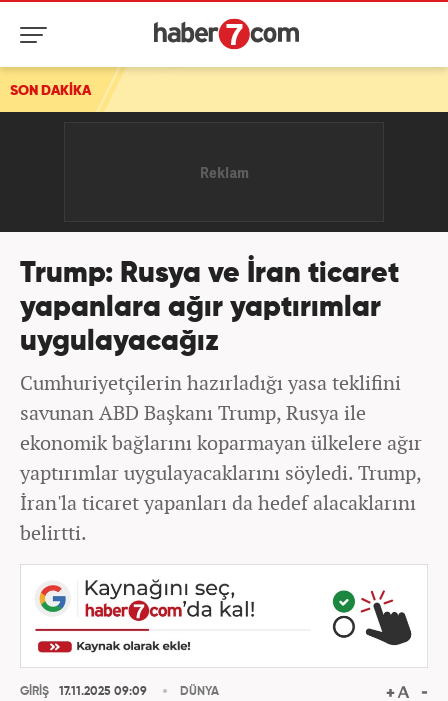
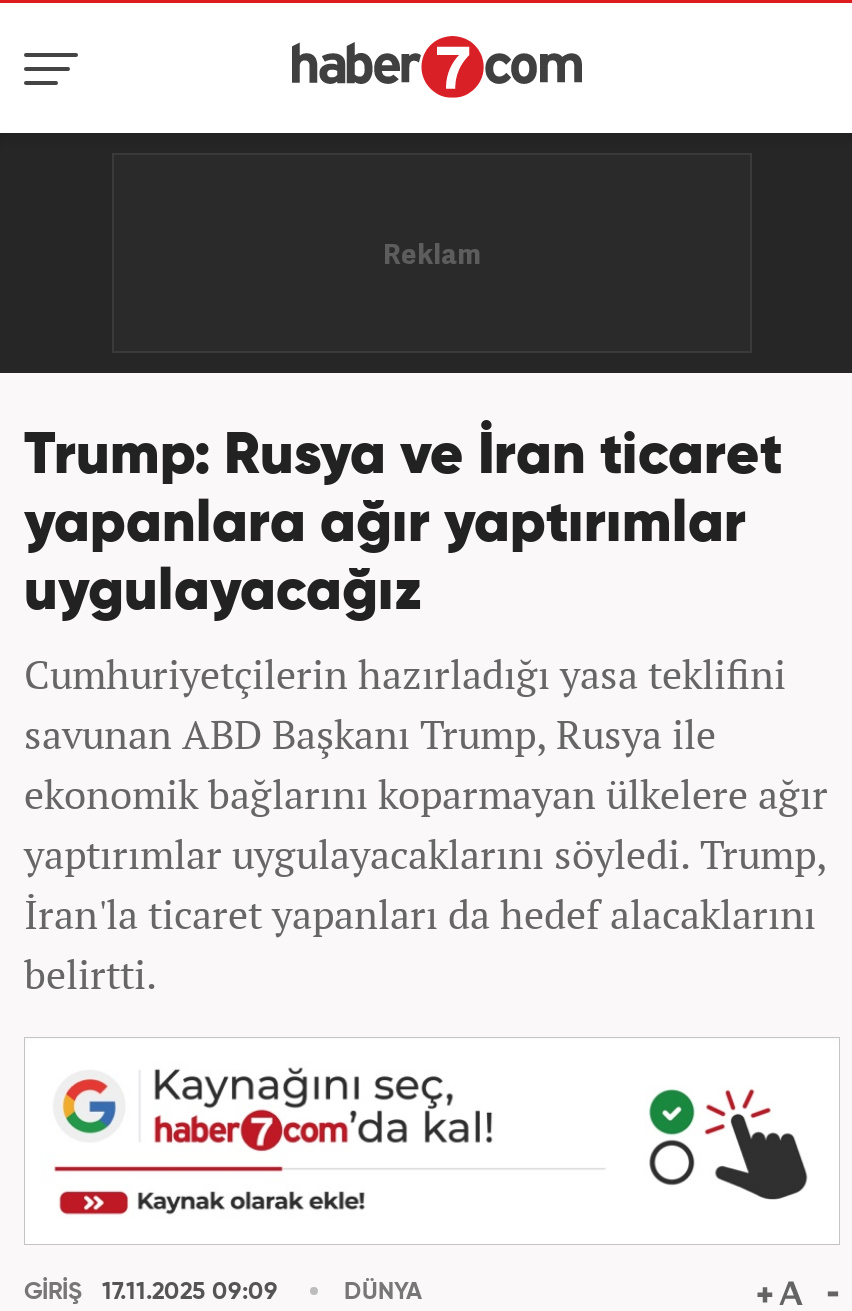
- SON DAKİKA
